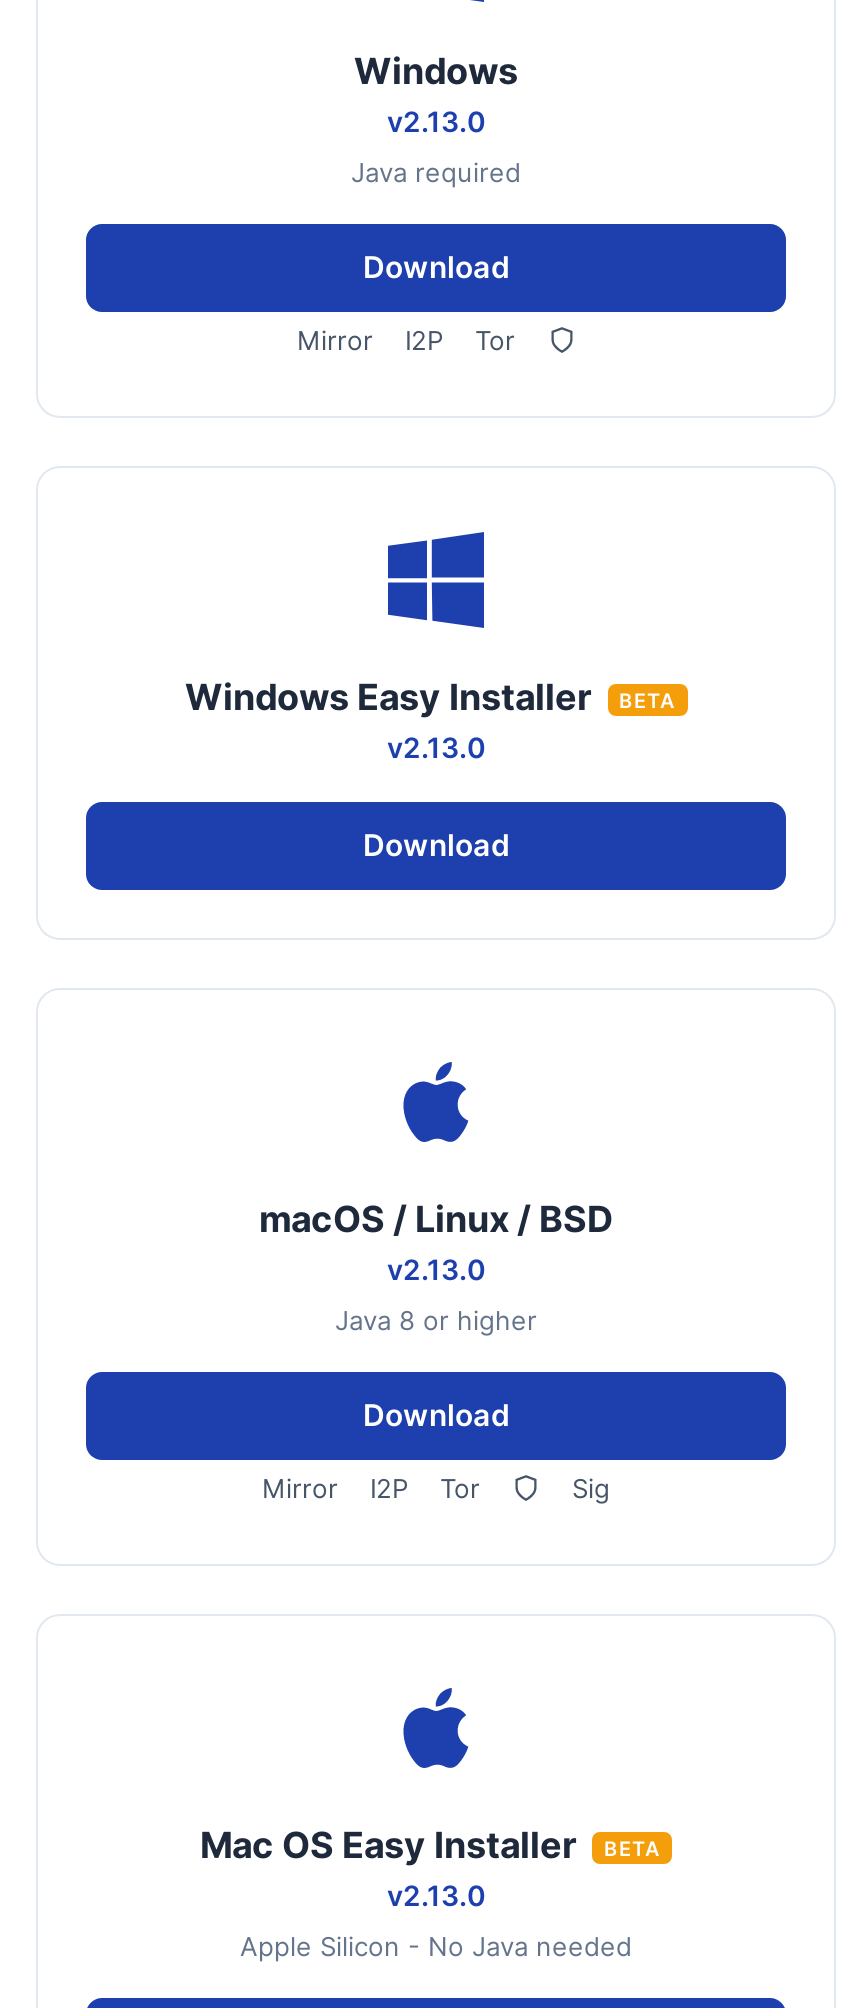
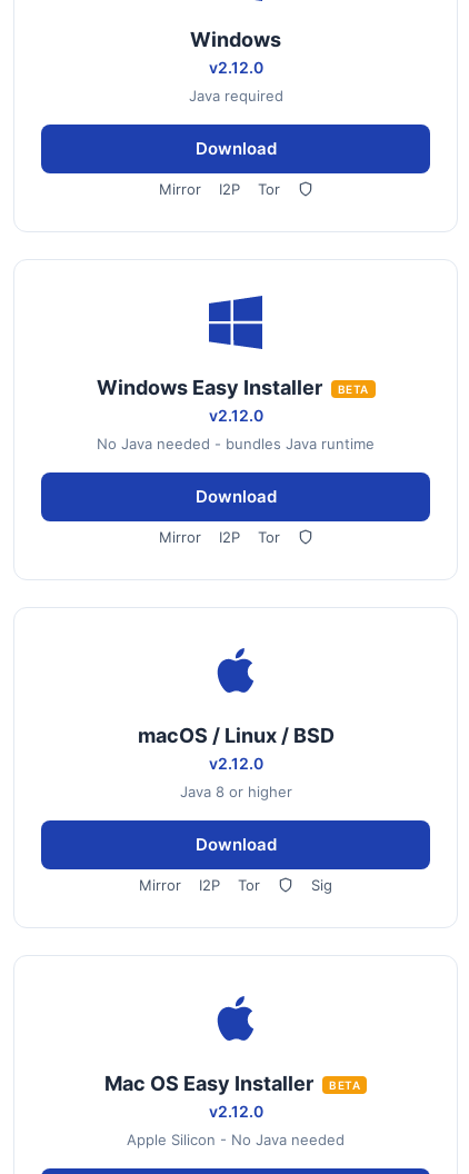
- v2.13.0
+ v2.12.0

- v2.13.0
+ v2.12.0
+ No Java needed - bundles Java runtime

+ Mirror
+ I2P
+ Tor

- v2.13.0
+ v2.12.0

- v2.13.0
+ v2.12.0
